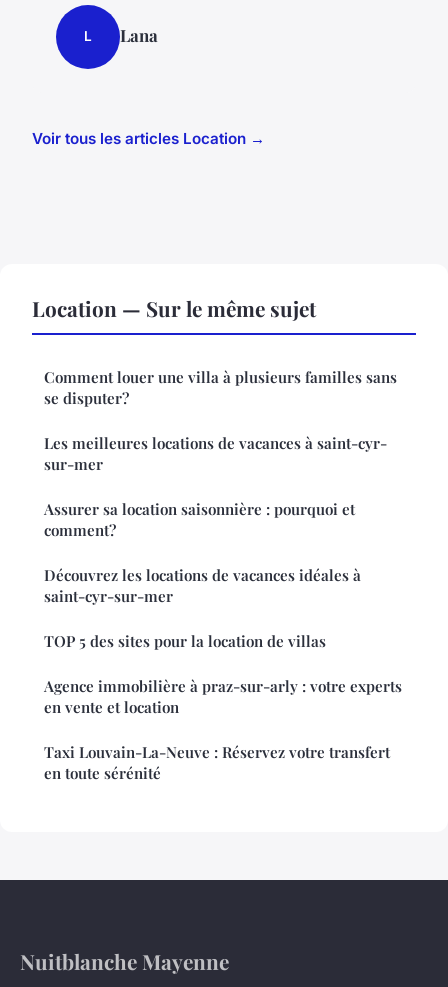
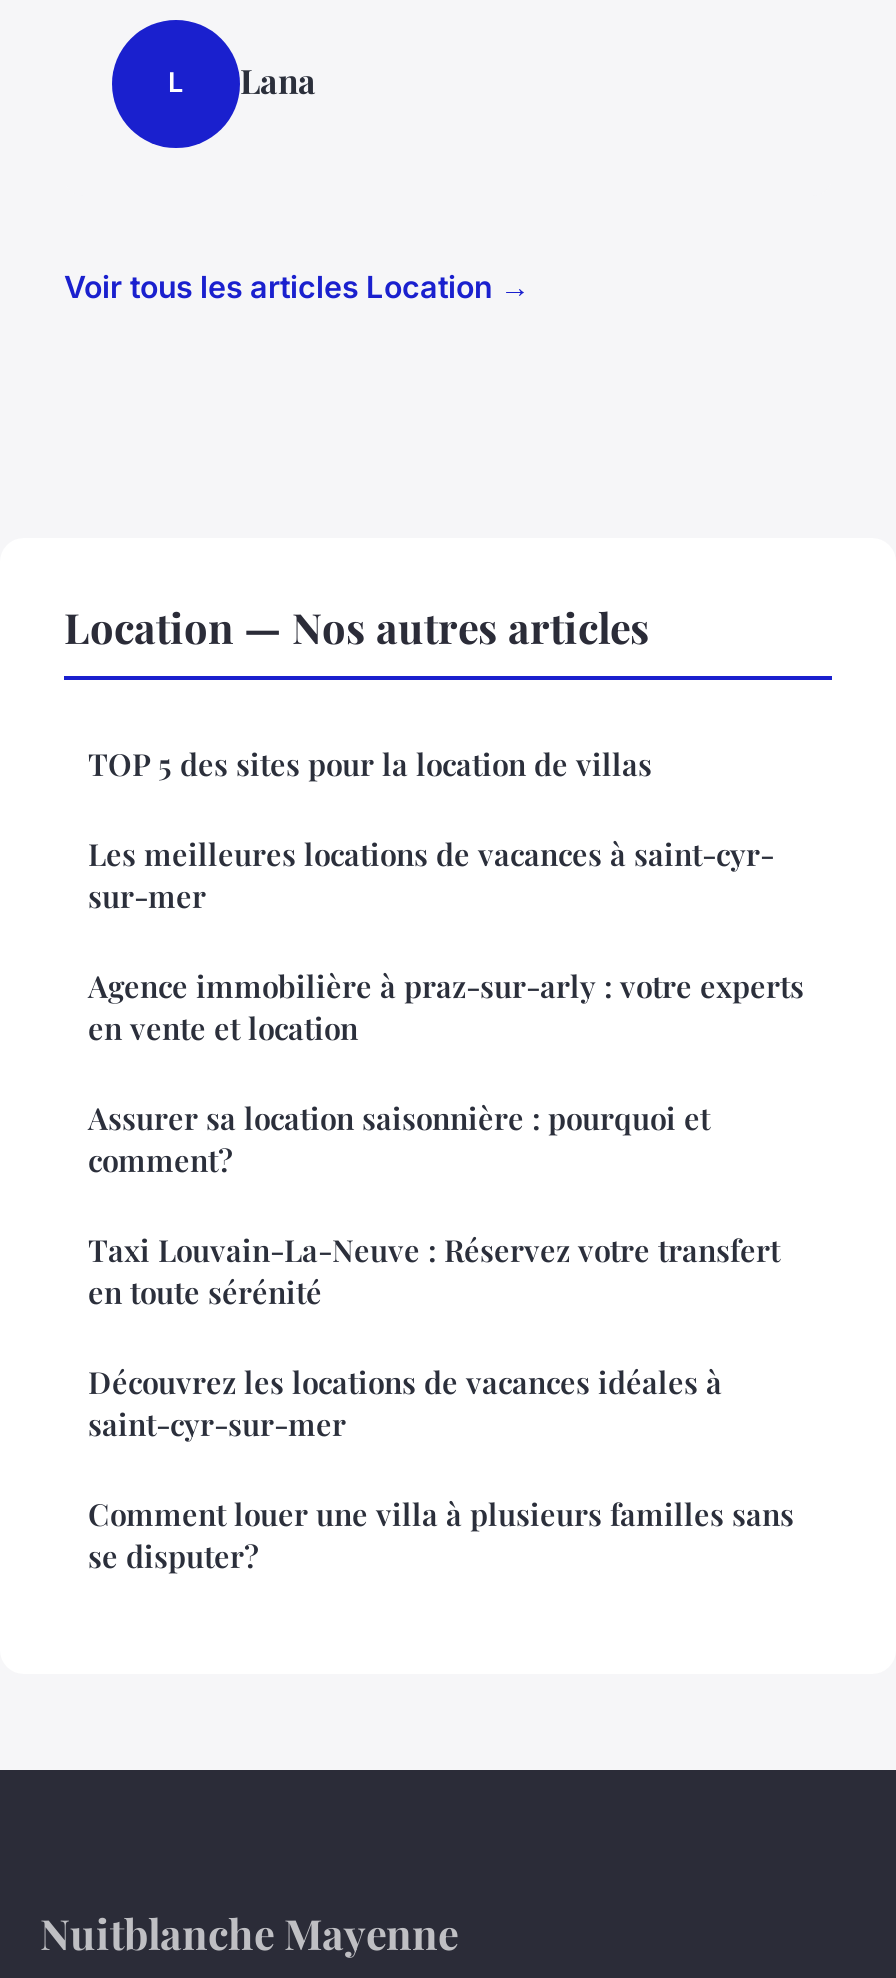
- Location — Sur le même sujet
+ Location — Nos autres articles

moved down: Comment louer une villa à plusieurs familles sans | se disputer?

moved up: Les meilleures locations de vacances à saint-cyr- | sur-mer | Assurer sa location saisonnière : pourquoi et | ... | Taxi Louvain-La-Neuve : Réservez votre transfert | en toute sérénité
